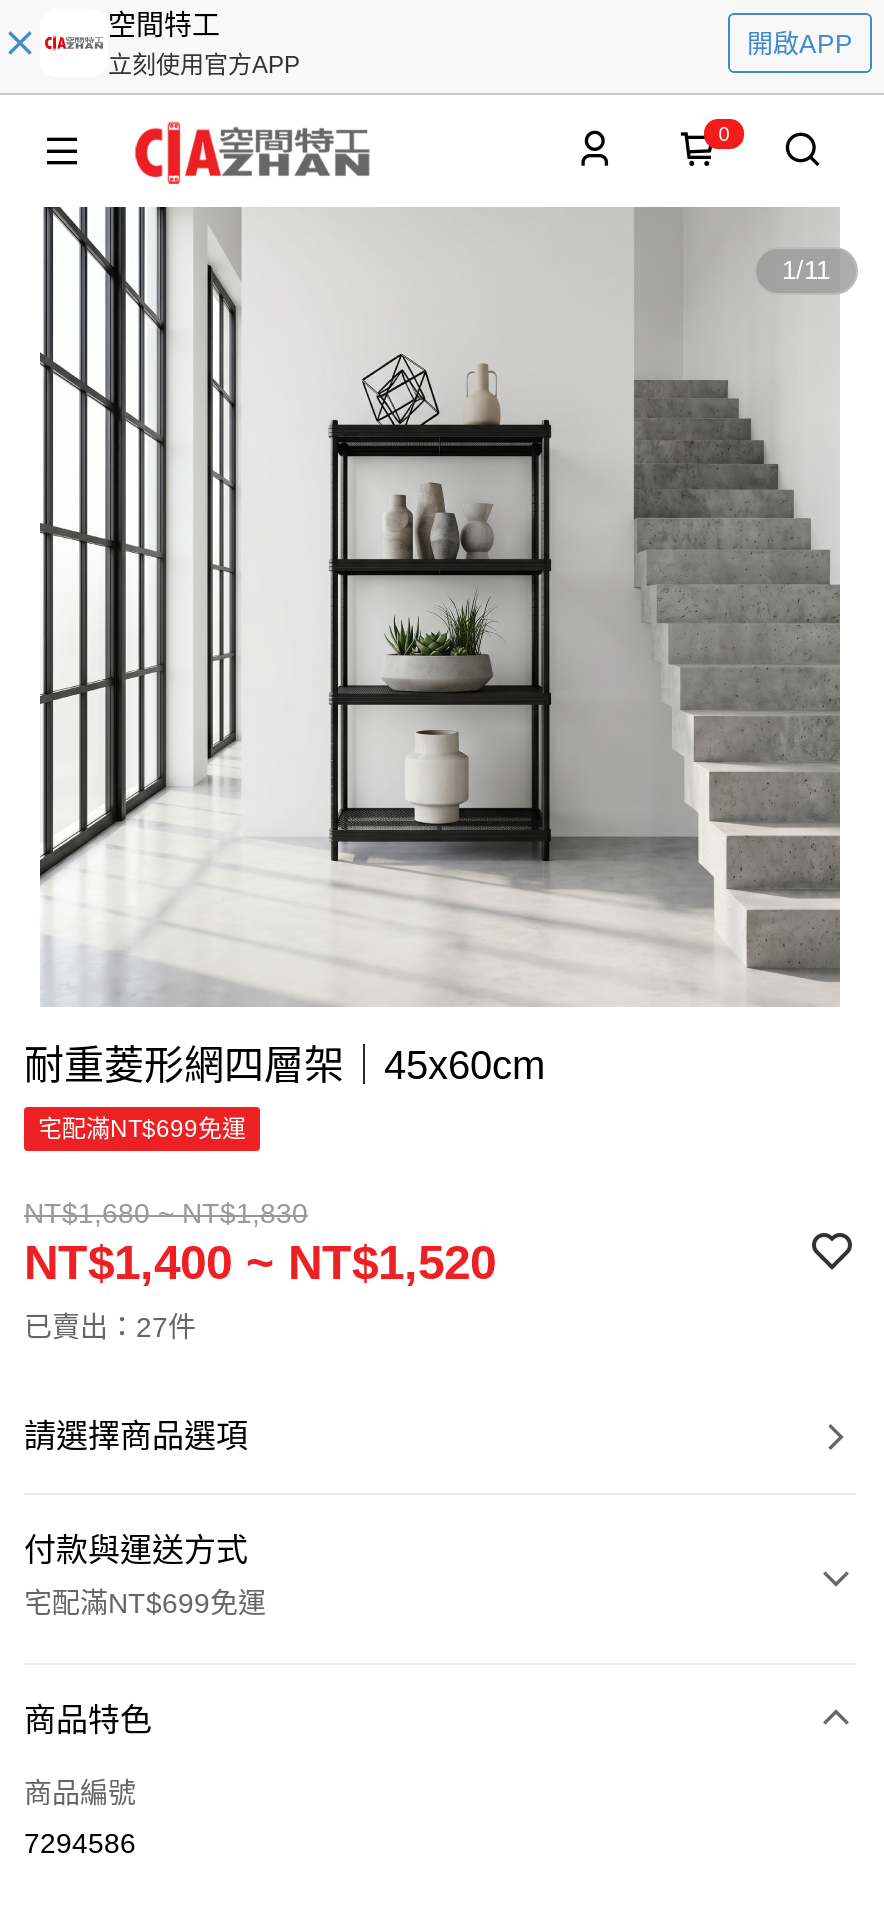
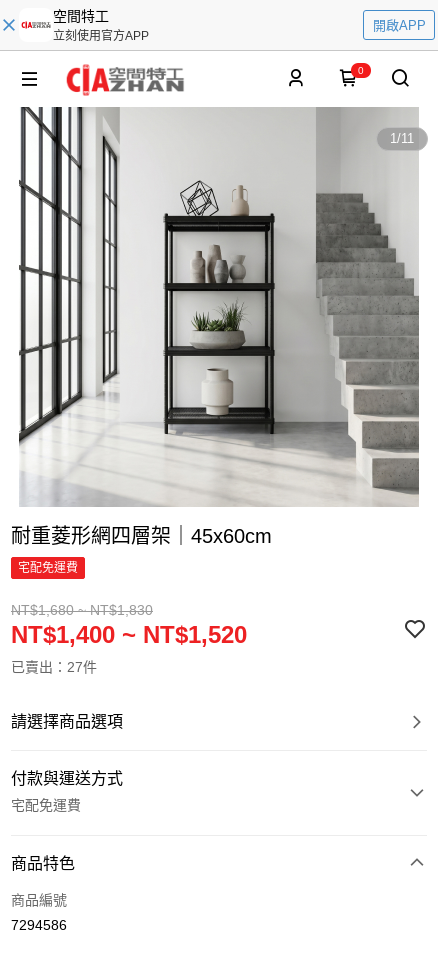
- 宅配滿NT$699免運
+ 宅配免運費

- 宅配滿NT$699免運
+ 宅配免運費
